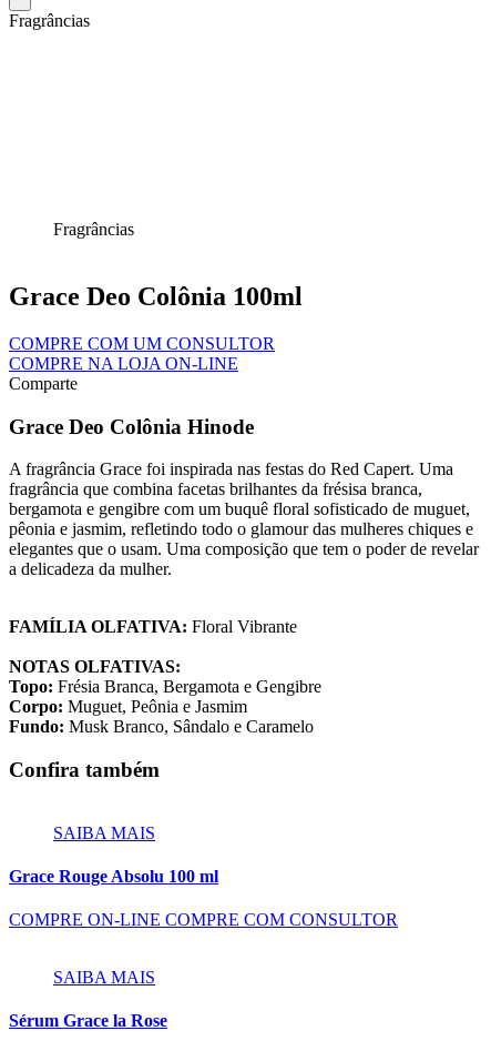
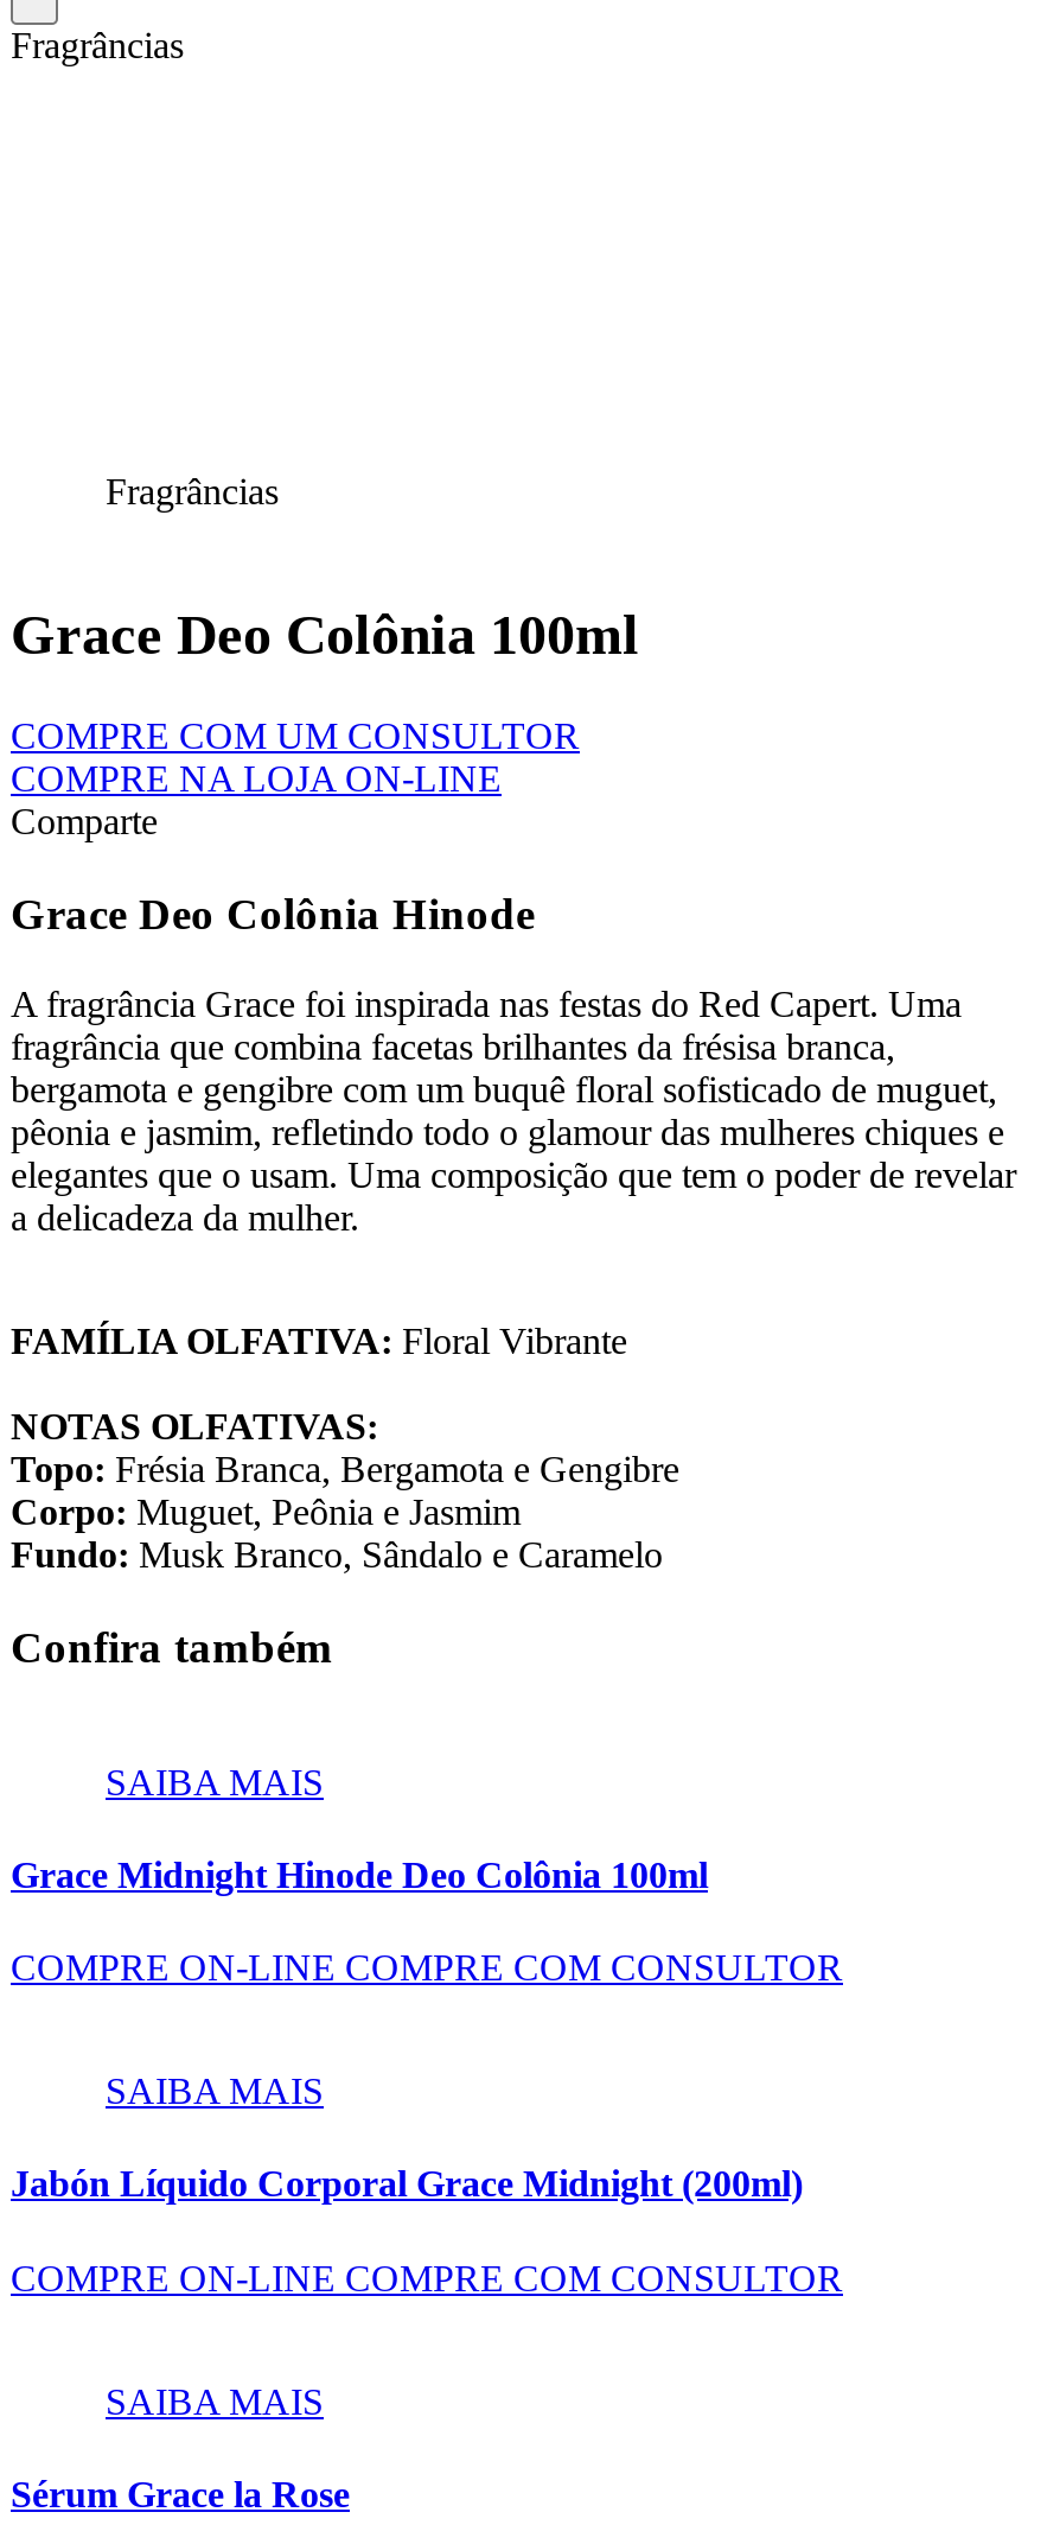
- Grace Rouge Absolu 100 ml
+ Grace Midnight Hinode Deo Colônia 100ml
+ COMPRE ON-LINE COMPRE COM CONSULTOR
+ SAIBA MAIS
+ Jabón Líquido Corporal Grace Midnight (200ml)
